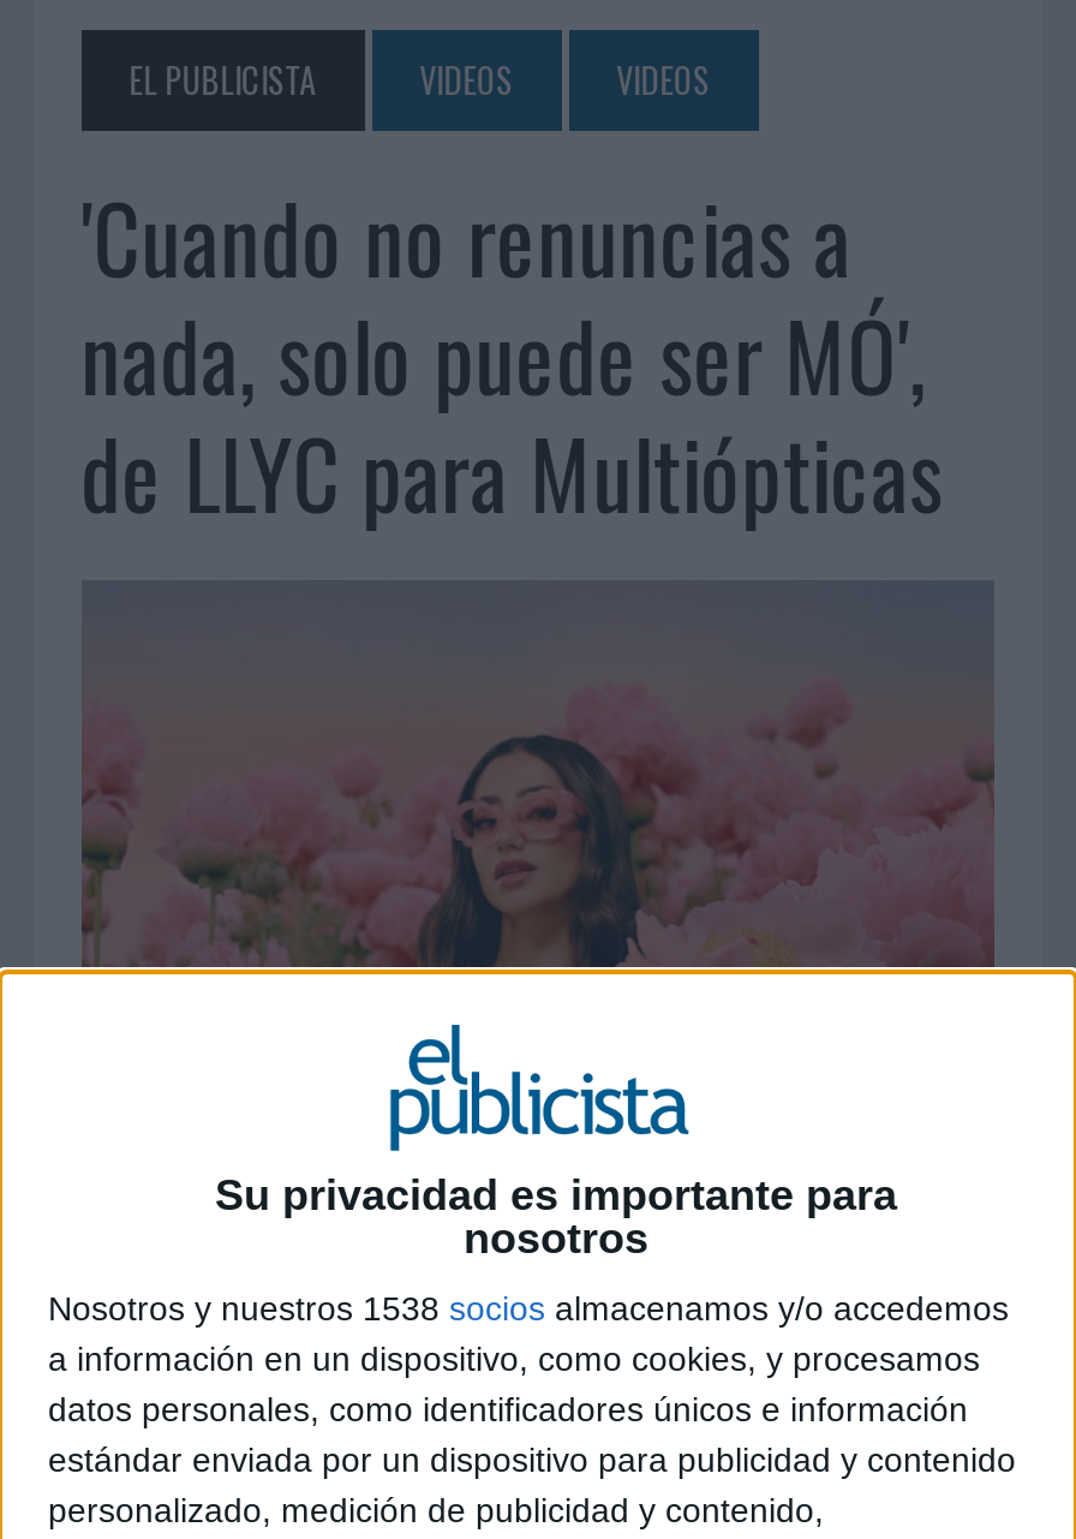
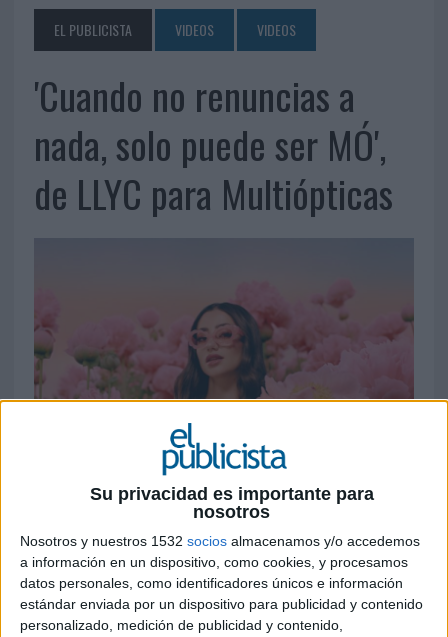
- Nosotros y nuestros 1538 socios almacenamos y/o accedemos
+ Nosotros y nuestros 1532 socios almacenamos y/o accedemos
